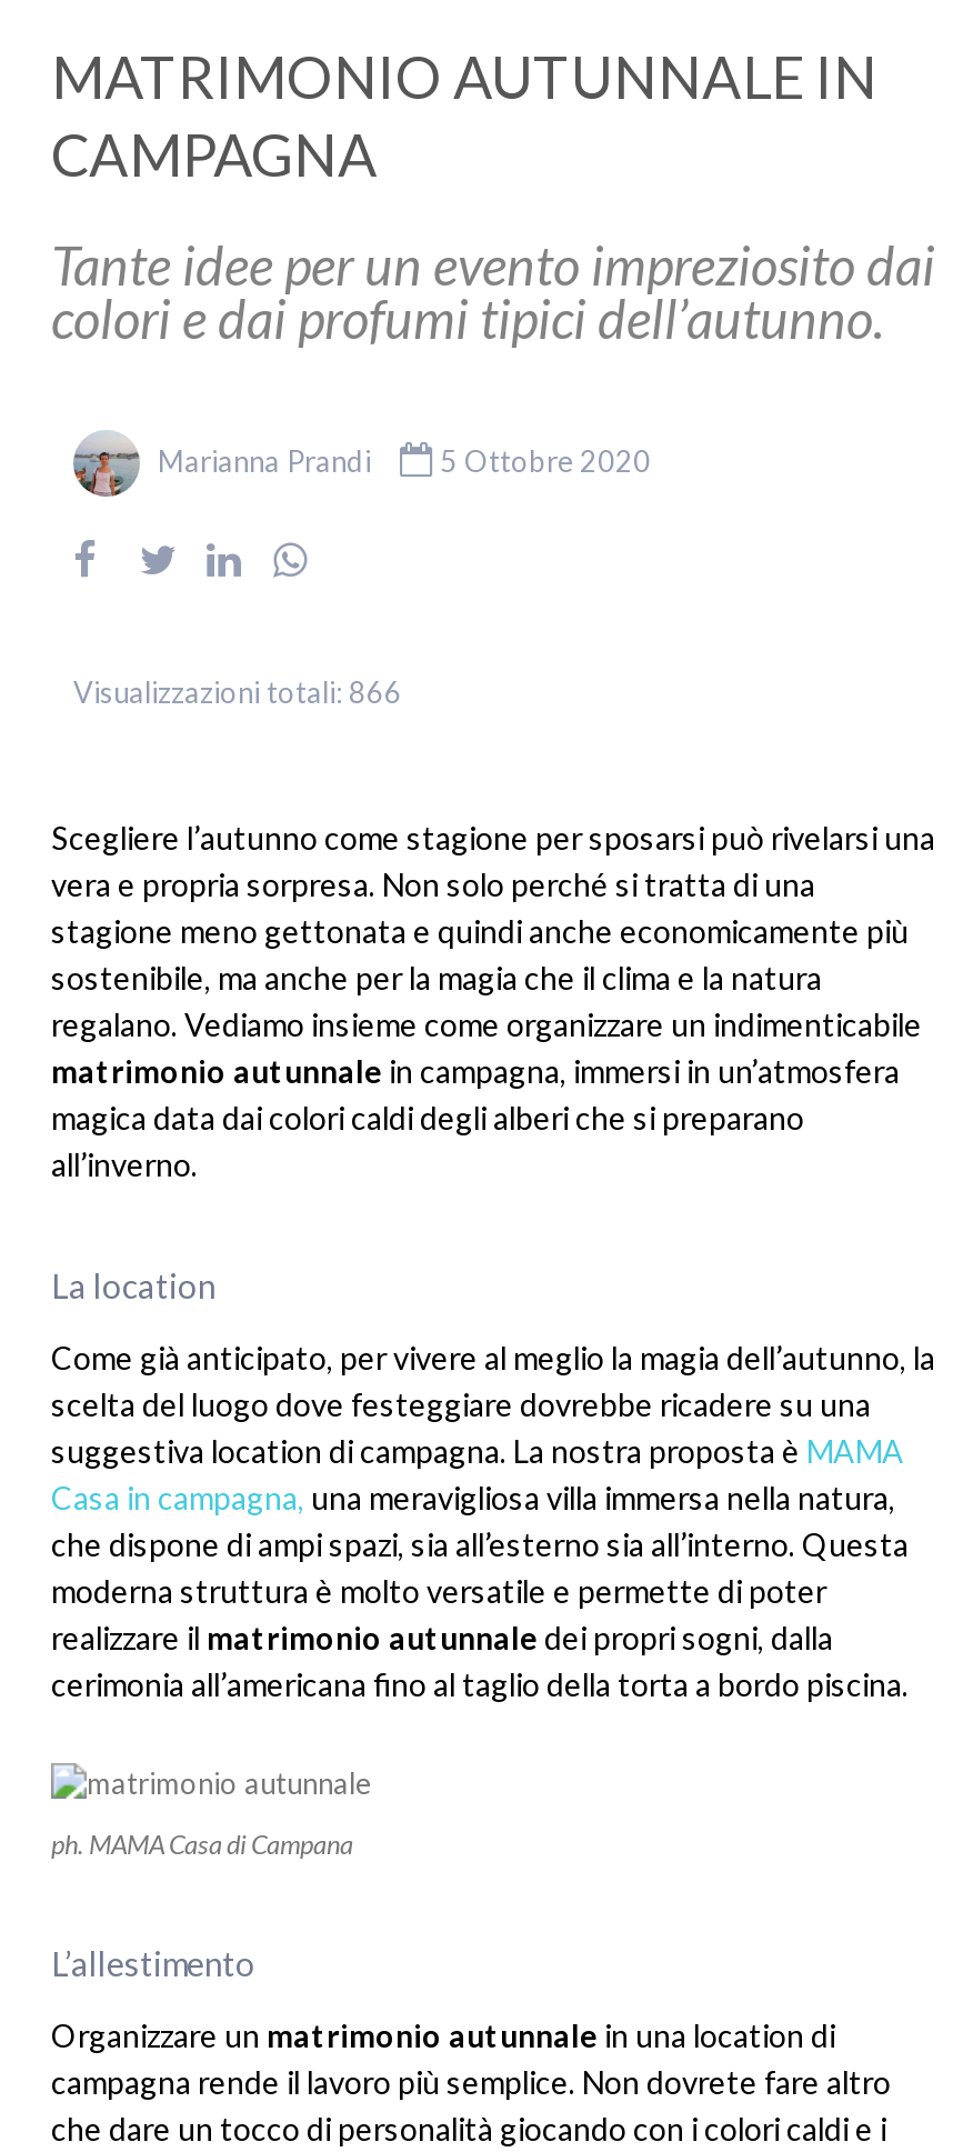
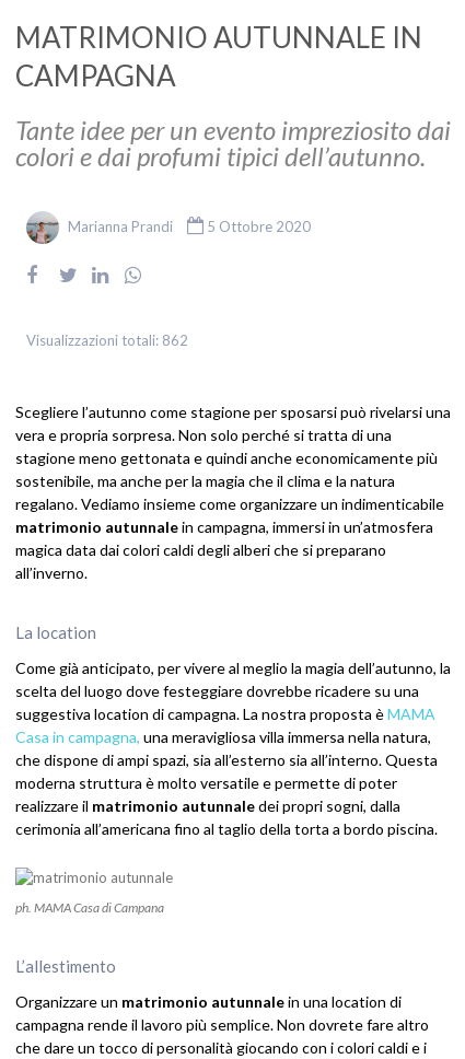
- Visualizzazioni totali: 866
+ Visualizzazioni totali: 862
